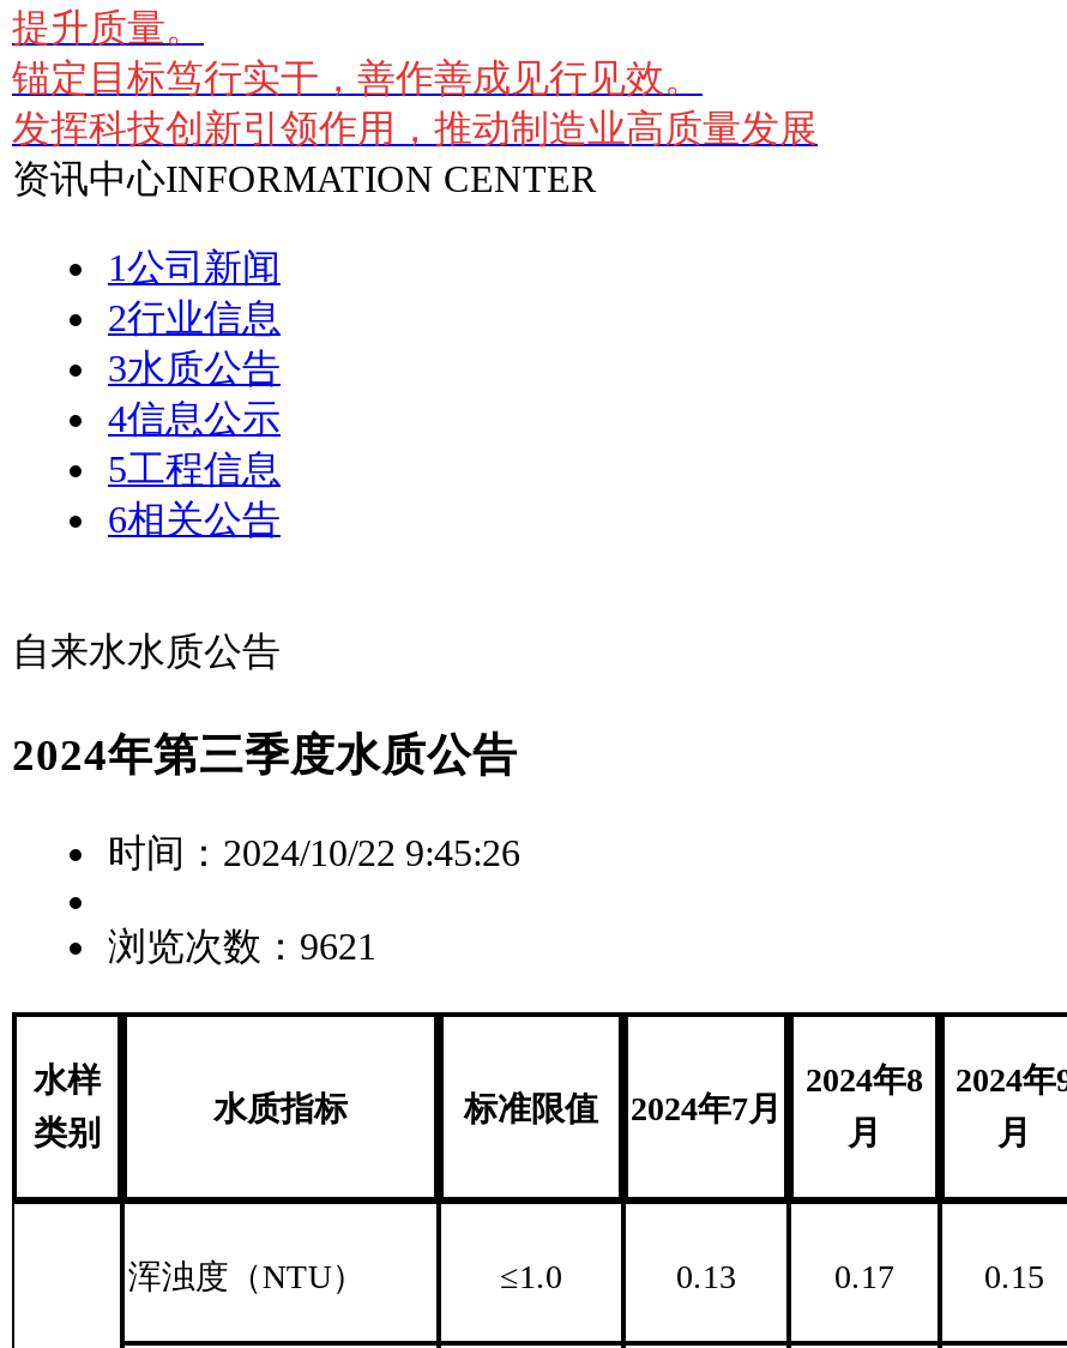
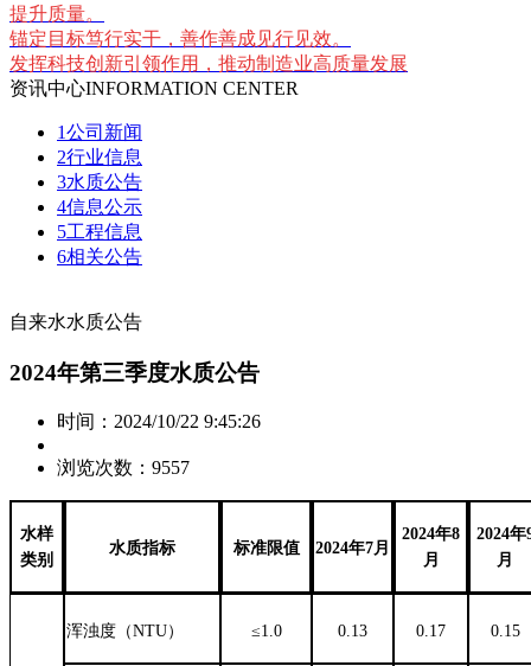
- 浏览次数：9621
+ 浏览次数：9557
